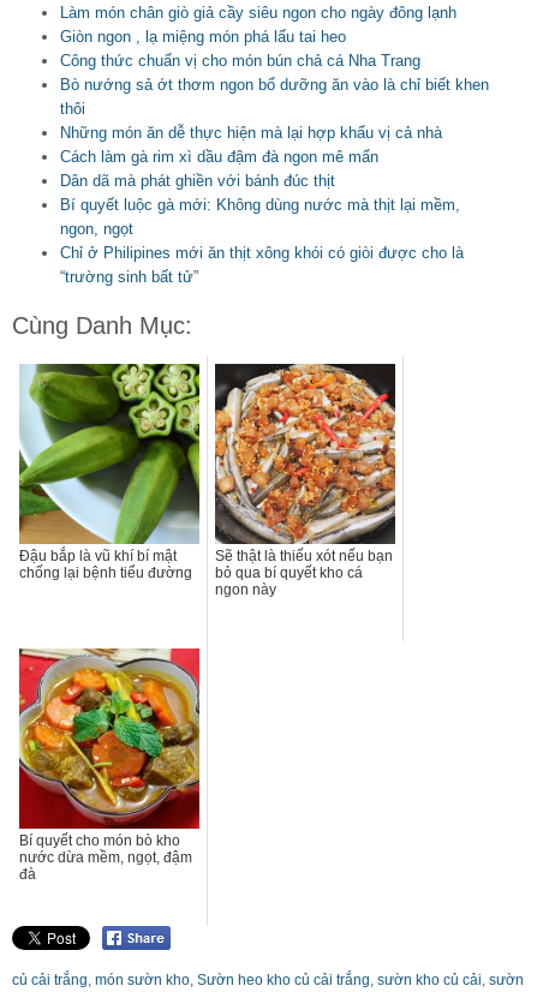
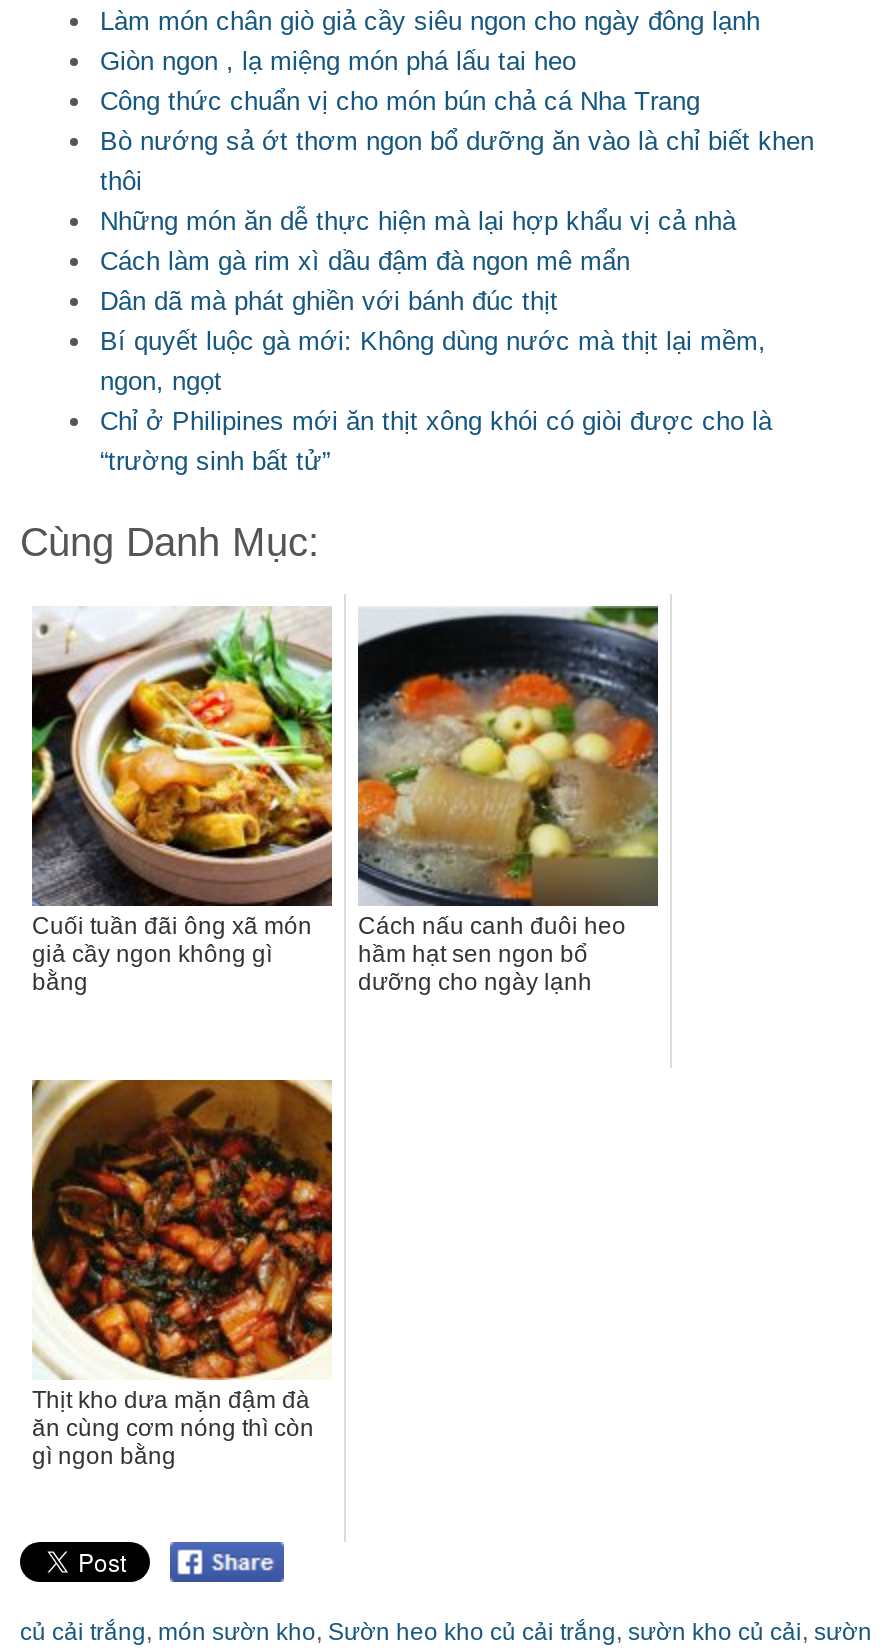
- [image]
- Đậu bắp là vũ khí bí mật
- chống lại bệnh tiểu đường
+ [image]
+ Cuối tuần đãi ông xã món
+ giả cầy ngon không gì
+ bằng

- [image]
- Sẽ thật là thiếu xót nếu bạn
- bỏ qua bí quyết kho cá
- ngon này
+ [image]
+ Cách nấu canh đuôi heo
+ hầm hạt sen ngon bổ
+ dưỡng cho ngày lạnh

- [image]
- Bí quyết cho món bò kho
- nước dừa mềm, ngọt, đậm
- đà
+ [image]
+ Thịt kho dưa mặn đậm đà
+ ăn cùng cơm nóng thì còn
+ gì ngon bằng
